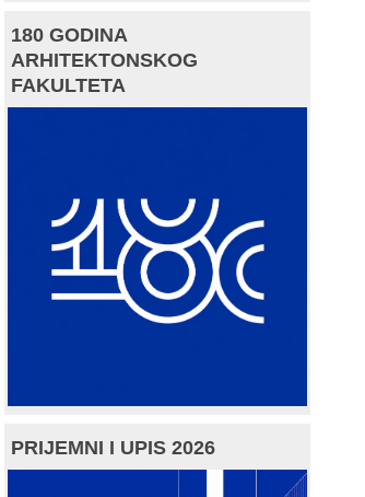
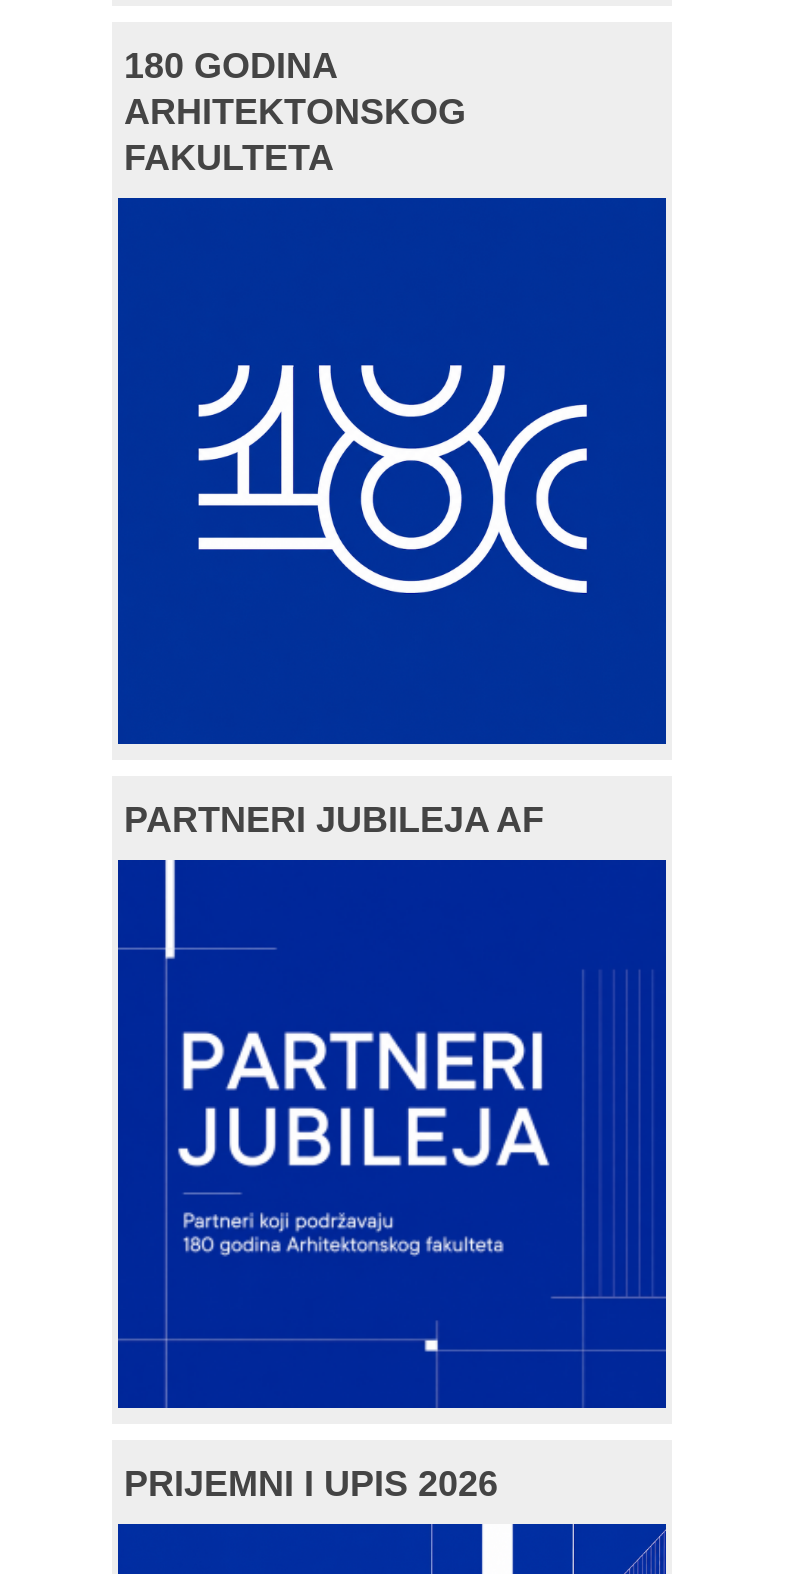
+ PARTNERI JUBILEJA AF

+ [image]
